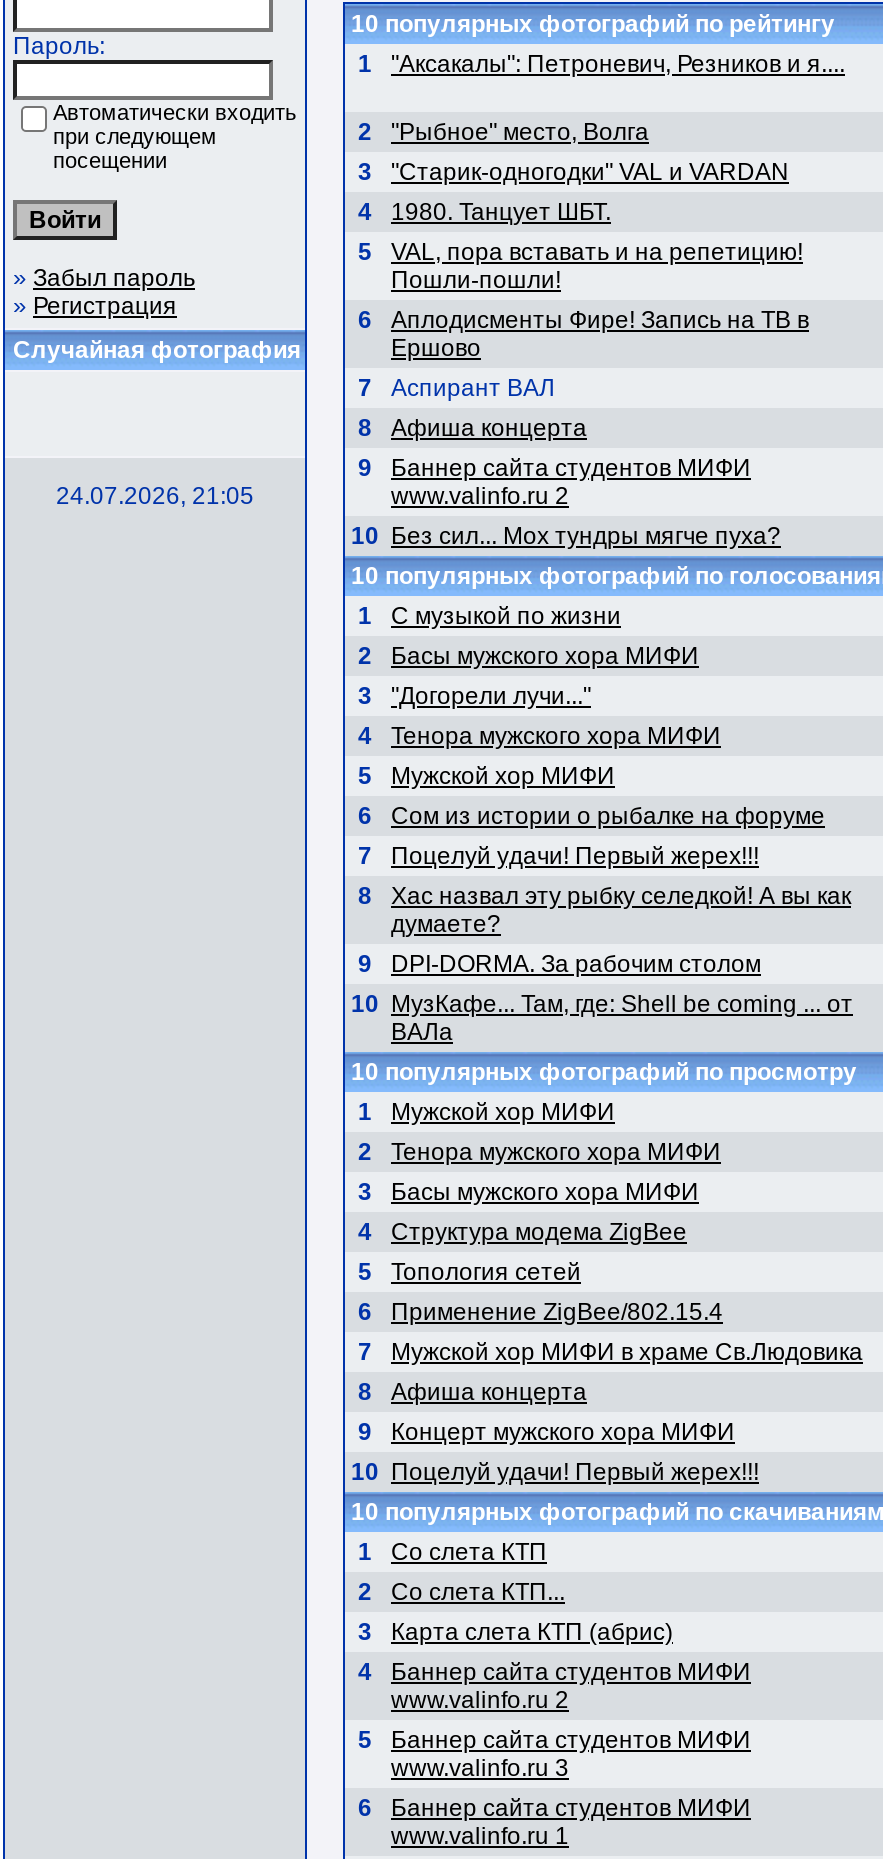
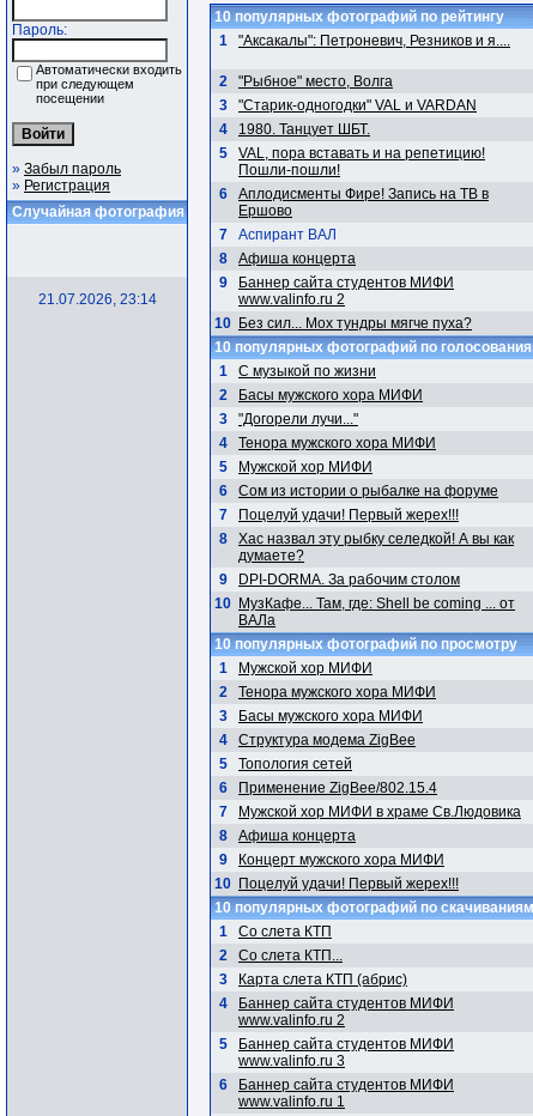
- 24.07.2026, 21:05
+ 21.07.2026, 23:14
